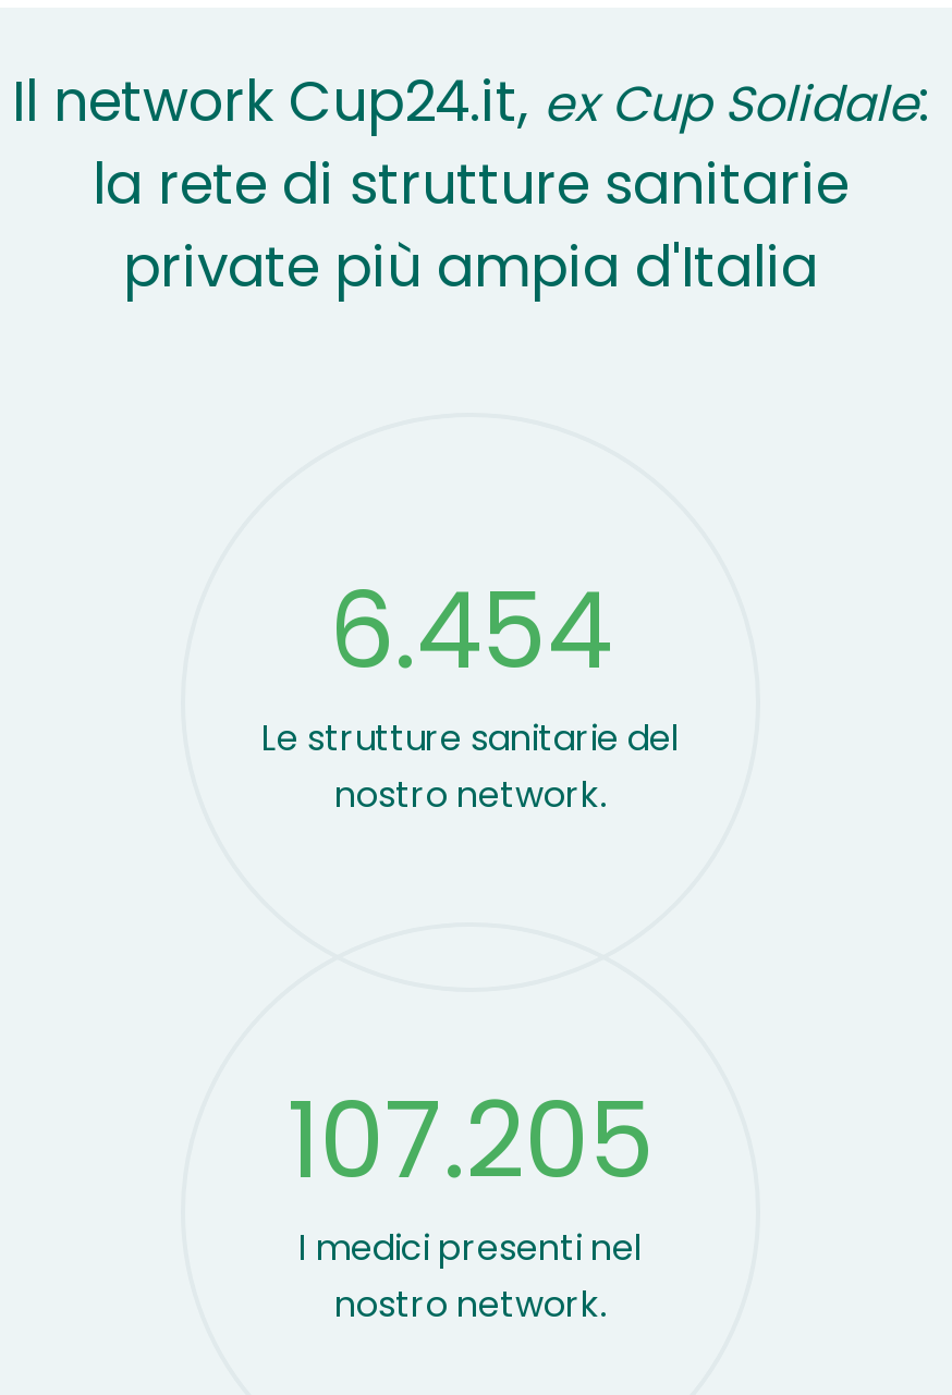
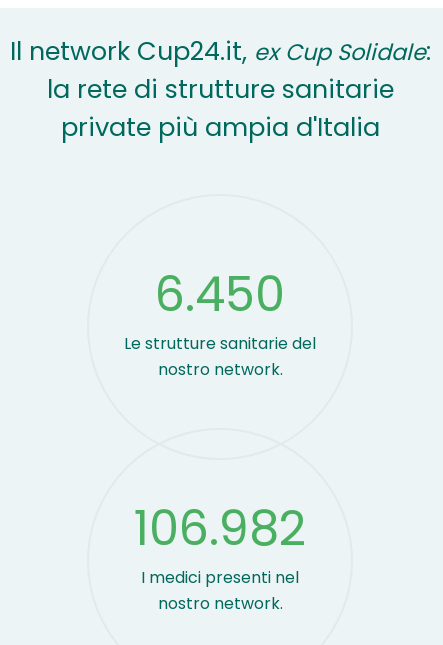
- 6.454
+ 6.450

- 107.205
+ 106.982
